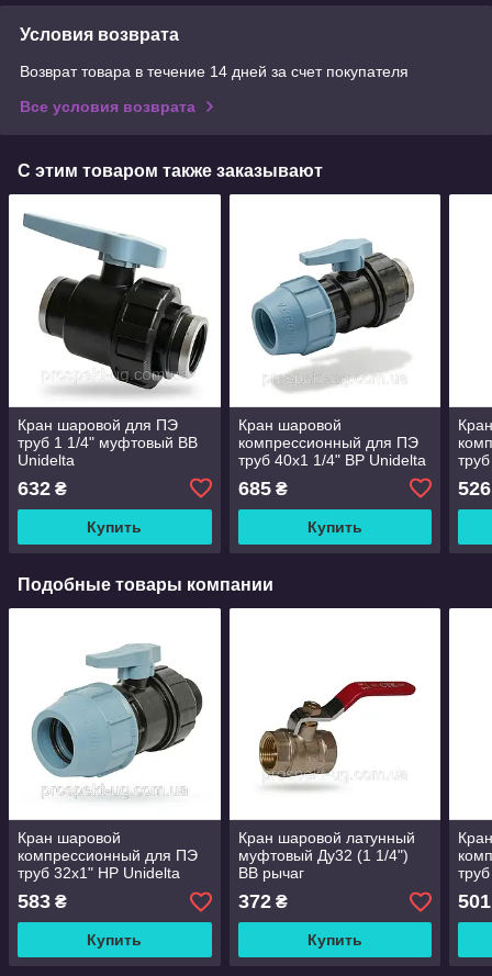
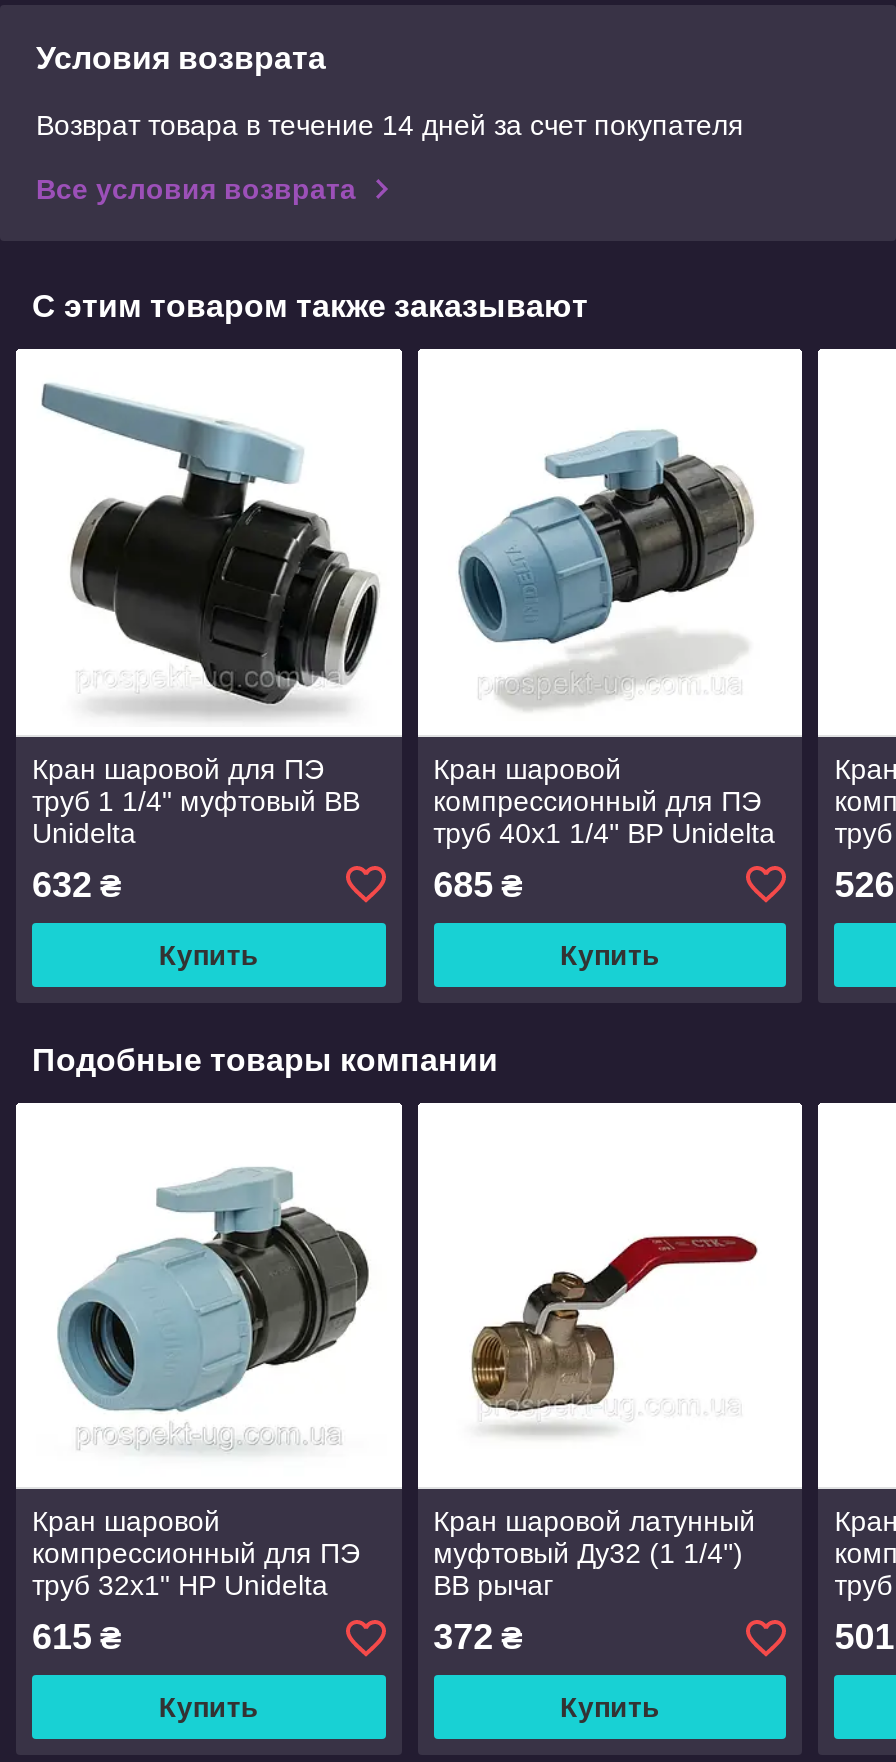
- 583 ₴
+ 615 ₴
